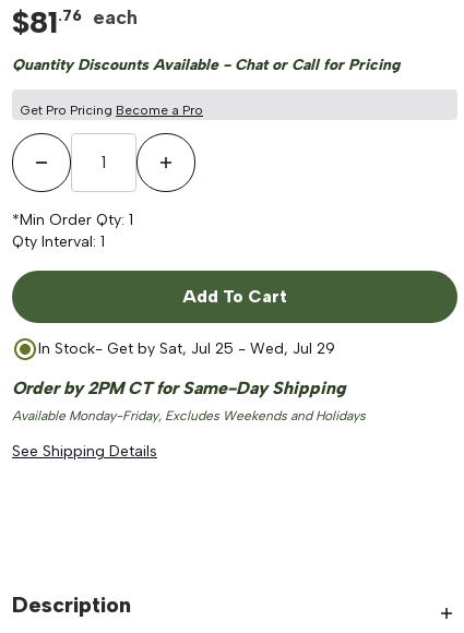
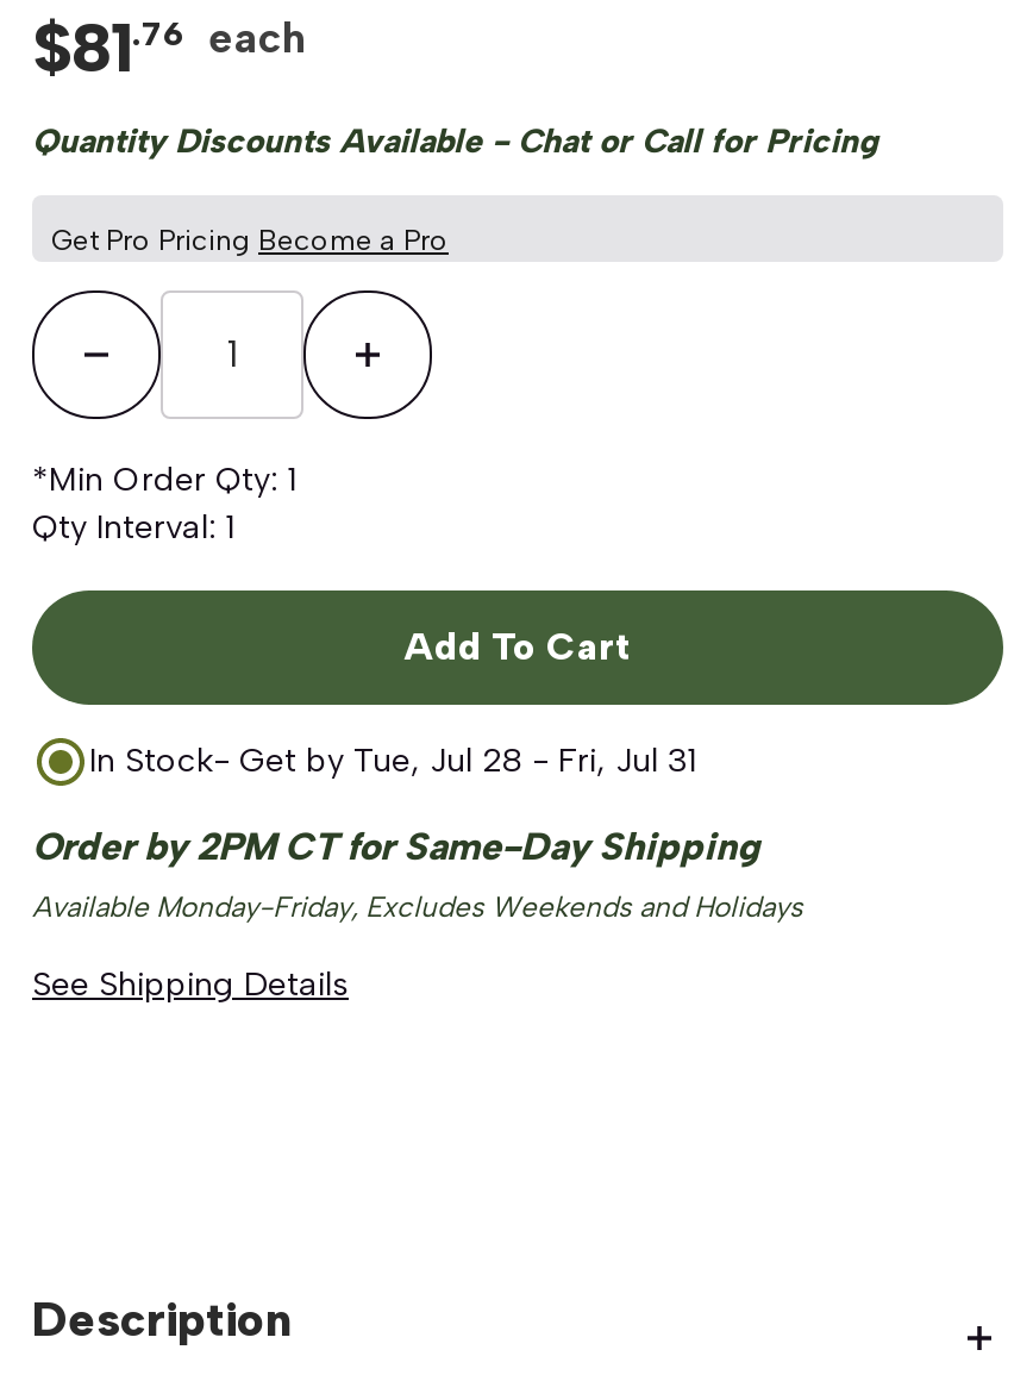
- In Stock- Get by Sat, Jul 25 - Wed, Jul 29
+ In Stock- Get by Tue, Jul 28 - Fri, Jul 31
